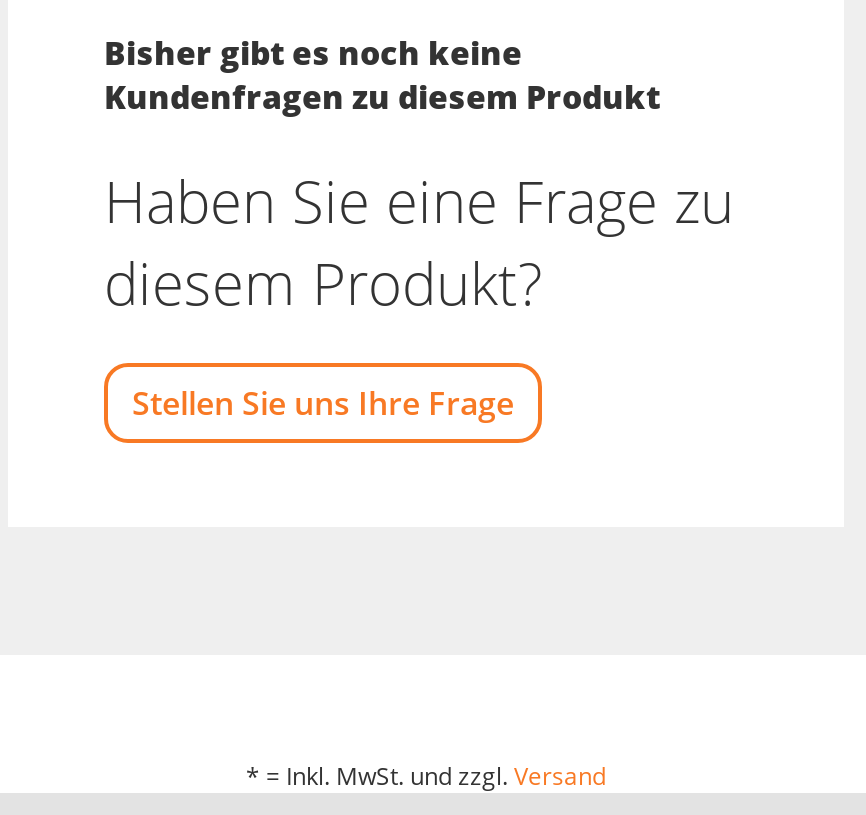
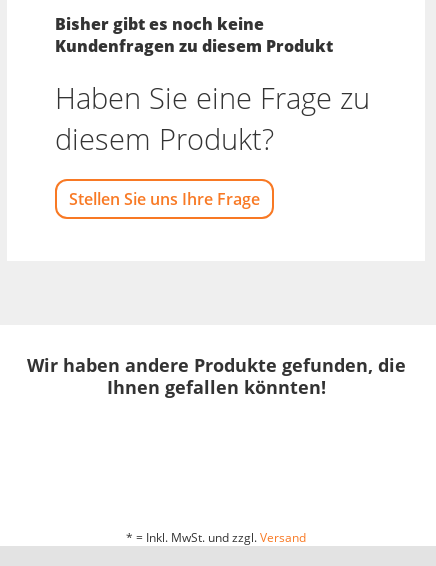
+ Wir haben andere Produkte gefunden, die
+ Ihnen gefallen könnten!
